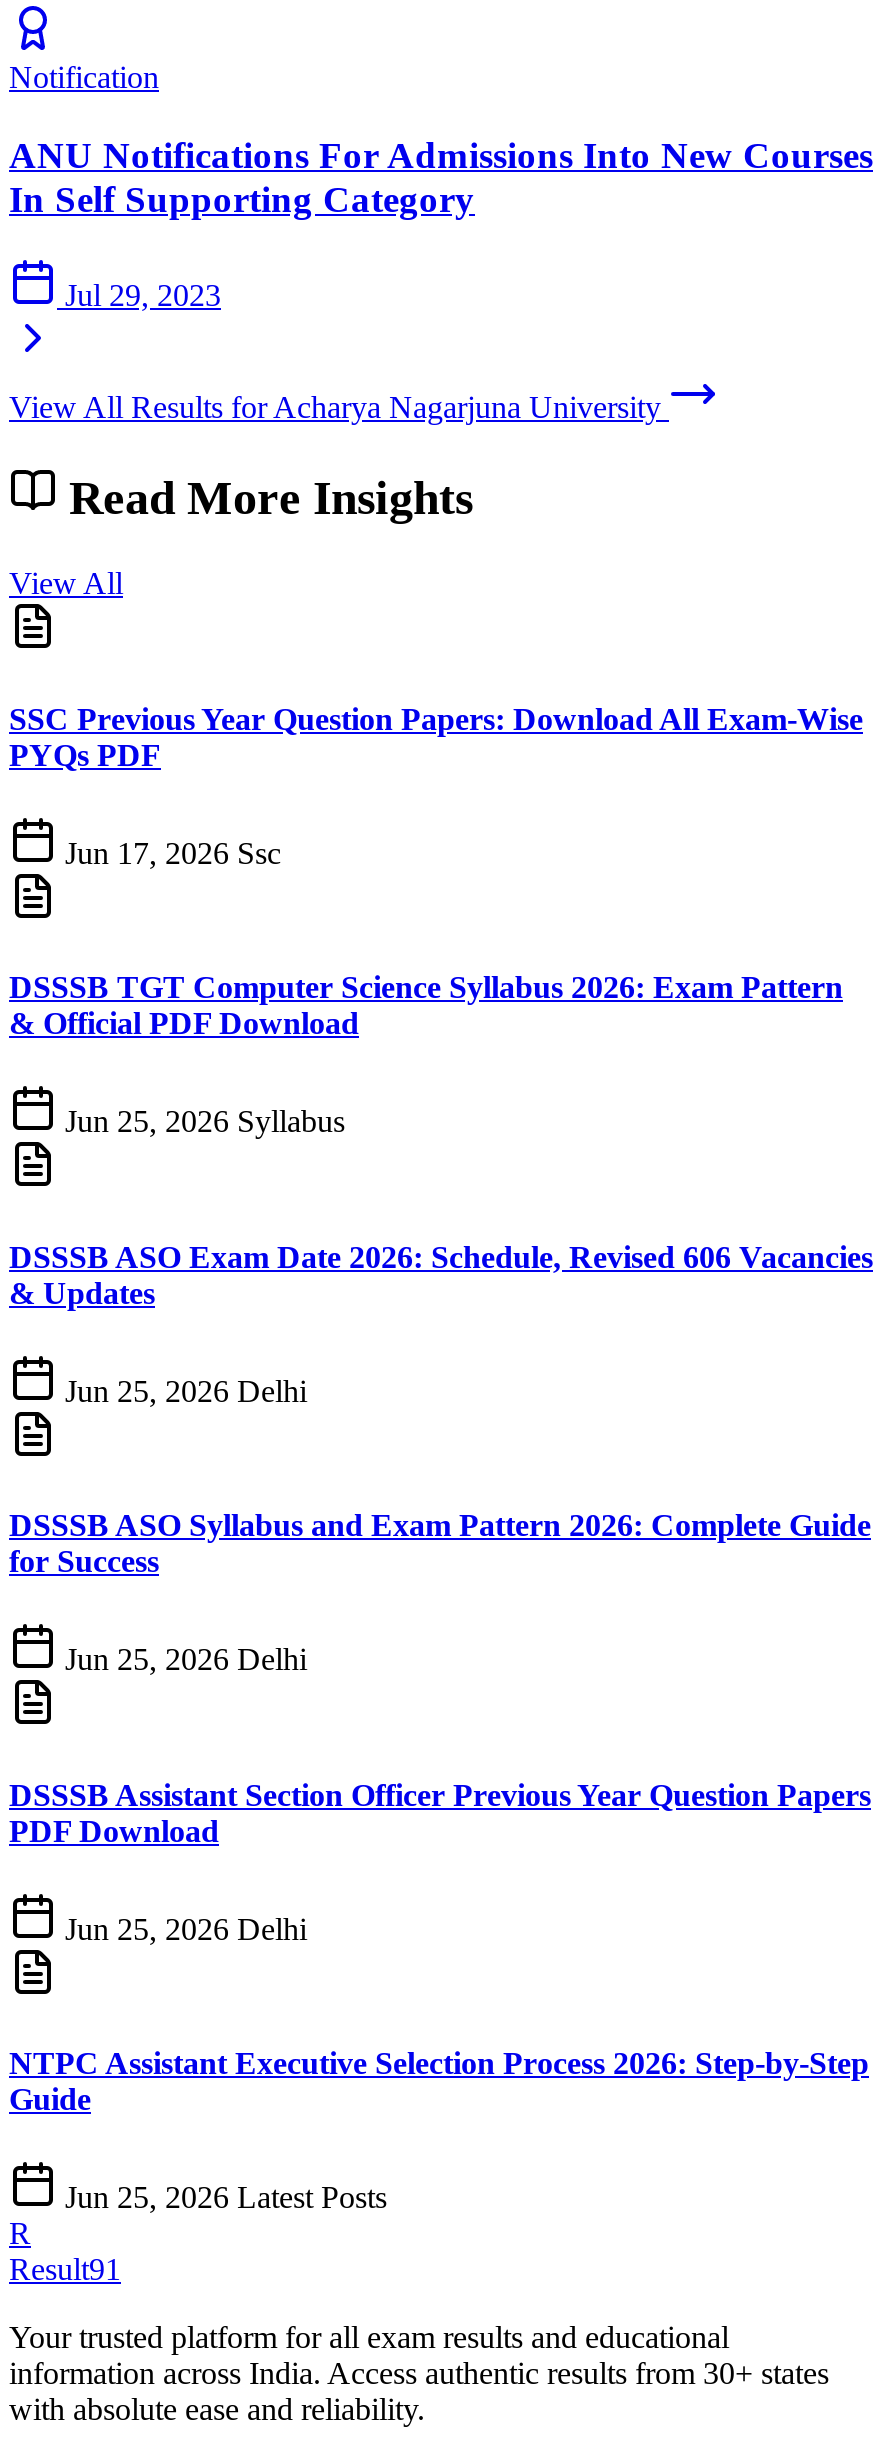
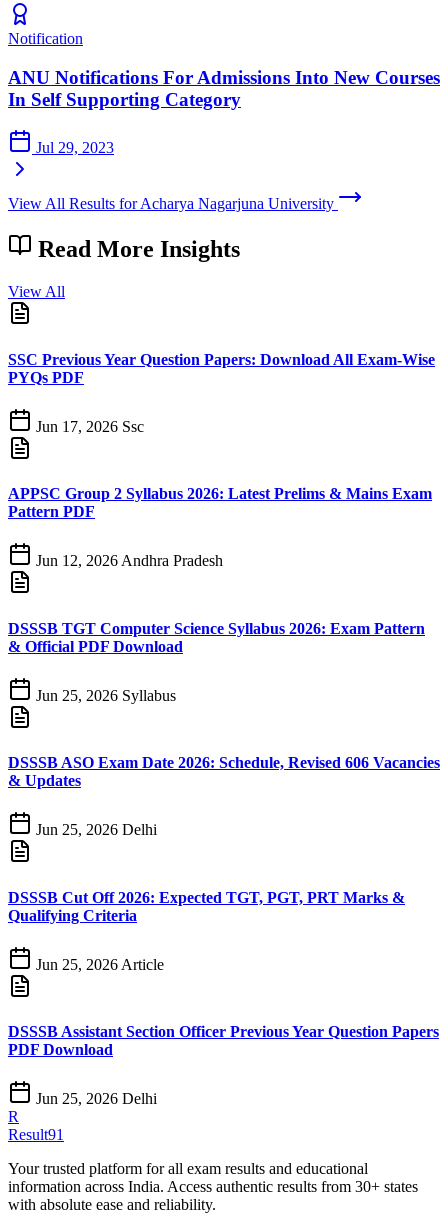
+ APPSC Group 2 Syllabus 2026: Latest Prelims & Mains Exam
+ Pattern PDF
+ Jun 12, 2026 Andhra Pradesh

moved down: DSSSB TGT Computer Science Syllabus 2026: Exam Pattern | & Official PDF Download | Jun 25, 2026 Syllabus | DSSSB ASO Exam Date 2026: Schedule, Revised 606 Vacancies | & Updates | Jun 25, 2026 Delhi

- DSSSB ASO Syllabus and Exam Pattern 2026: Complete Guide
- for Success
+ DSSSB Cut Off 2026: Expected TGT, PGT, PRT Marks &
+ Qualifying Criteria

- Jun 25, 2026 Delhi
+ Jun 25, 2026 Article

moved down: DSSSB Assistant Section Officer Previous Year Question Papers | PDF Download | Jun 25, 2026 Delhi

- NTPC Assistant Executive Selection Process 2026: Step-by-Step
- Guide
- Jun 25, 2026 Latest Posts
